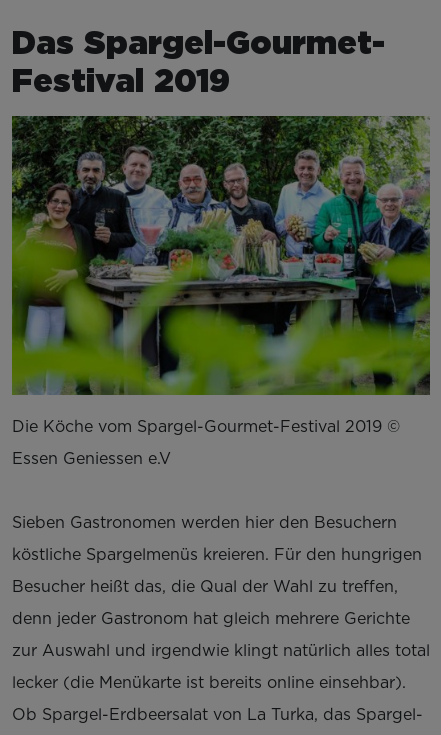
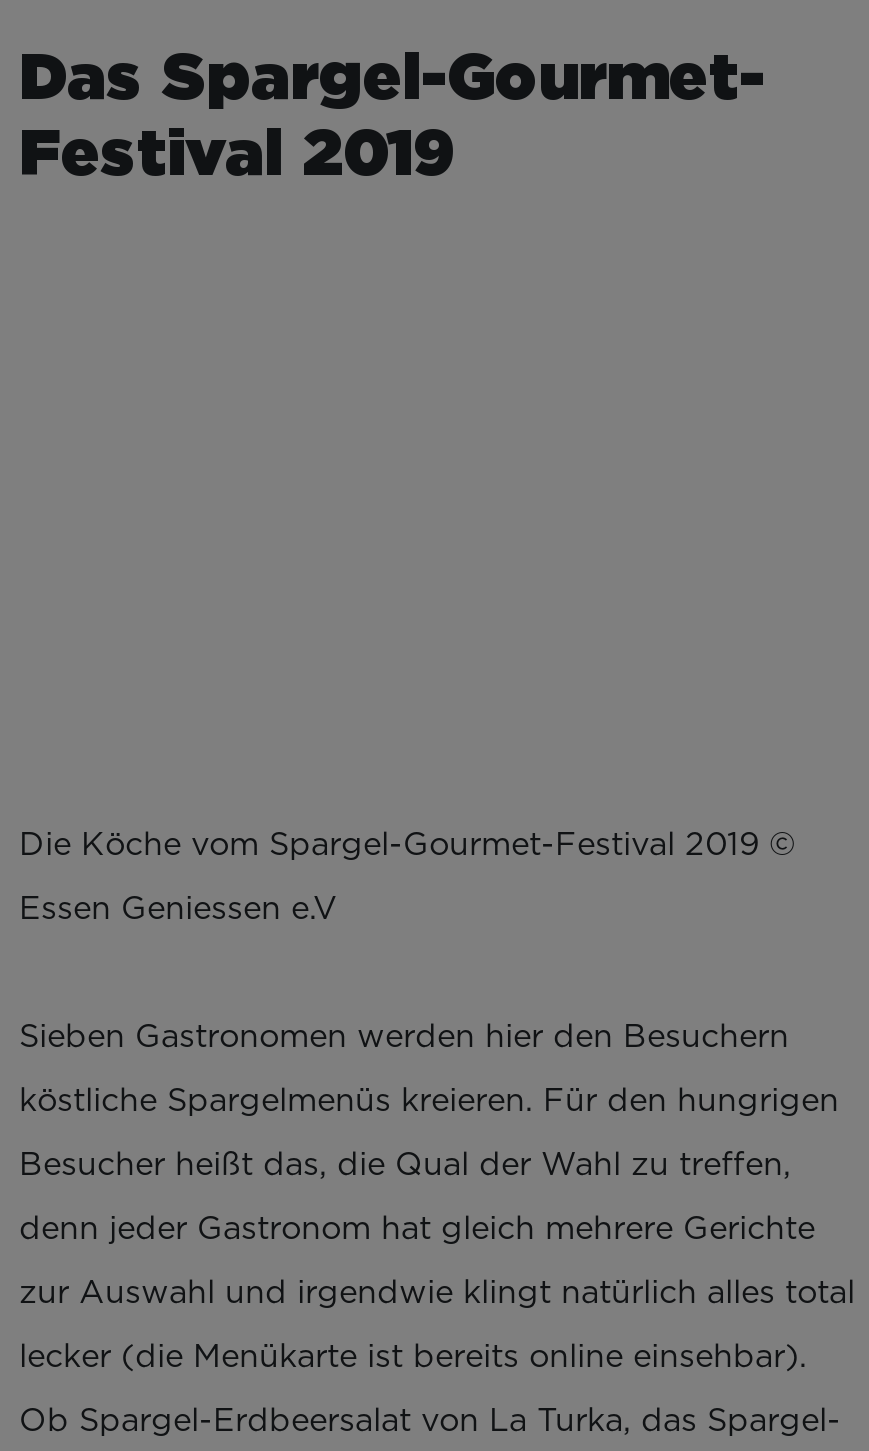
- [image]
